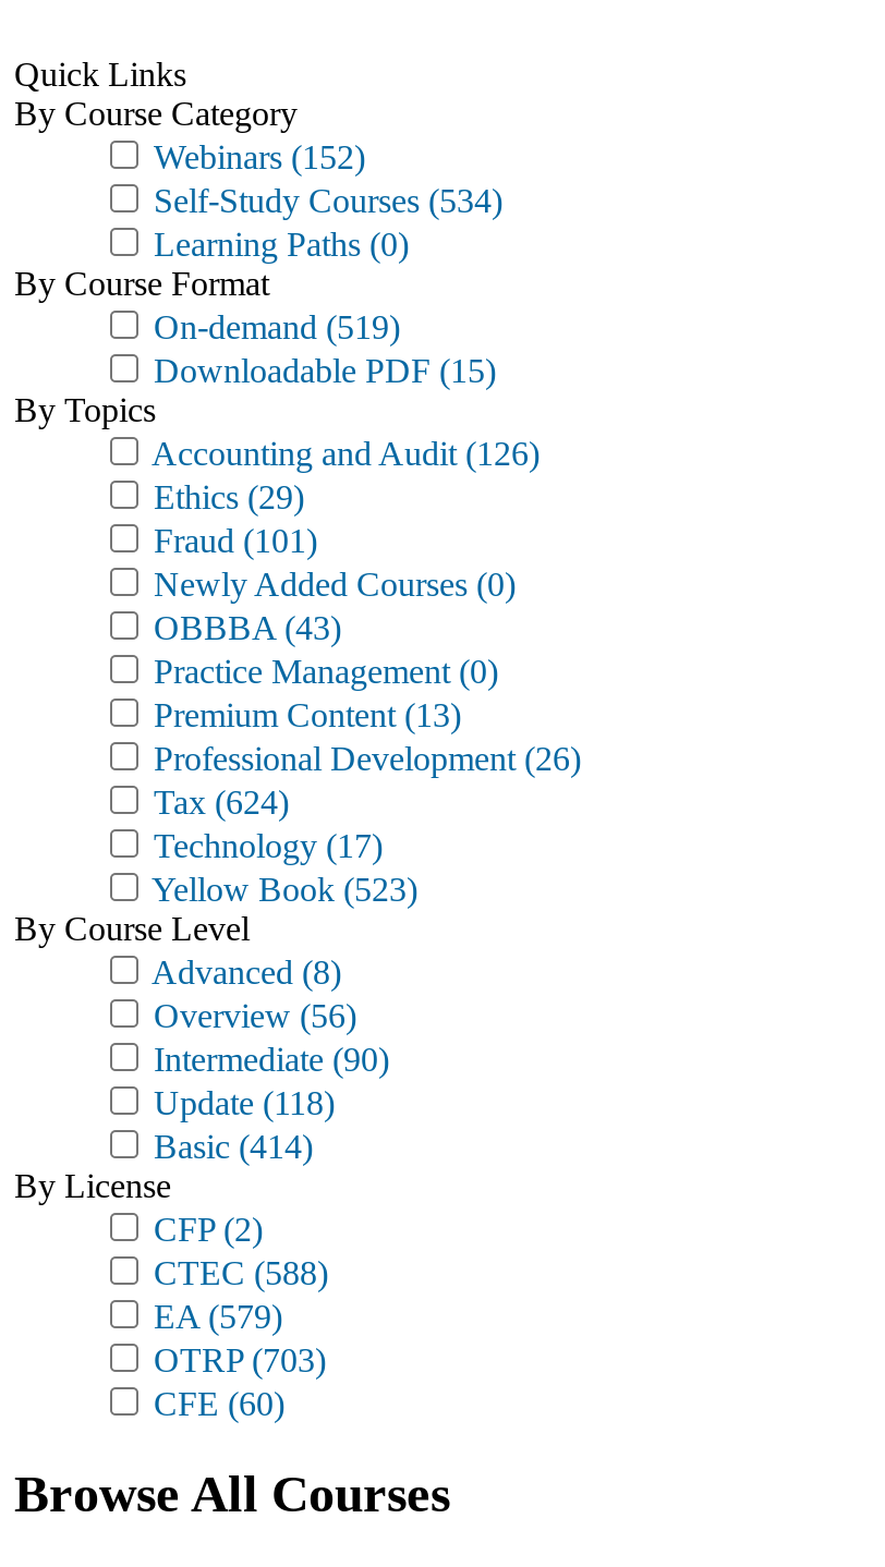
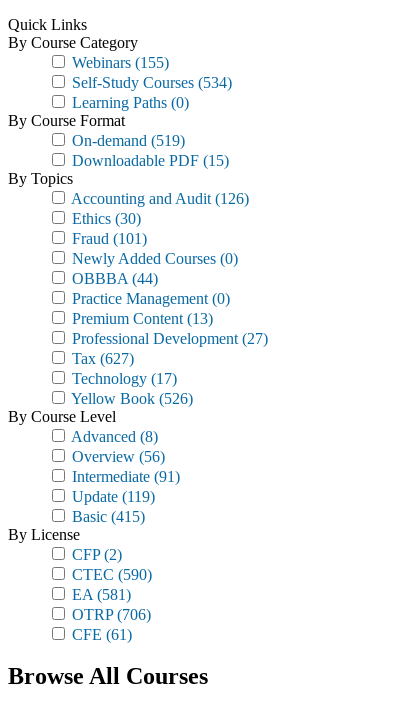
- Webinars (152)
+ Webinars (155)

- Ethics (29)
+ Ethics (30)

- OBBBA (43)
+ OBBBA (44)

- Professional Development (26)
+ Professional Development (27)

- Tax (624)
+ Tax (627)

- Yellow Book (523)
+ Yellow Book (526)

- Intermediate (90)
+ Intermediate (91)

- Update (118)
+ Update (119)

- Basic (414)
+ Basic (415)

- CTEC (588)
+ CTEC (590)

- EA (579)
+ EA (581)

- OTRP (703)
+ OTRP (706)

- CFE (60)
+ CFE (61)
